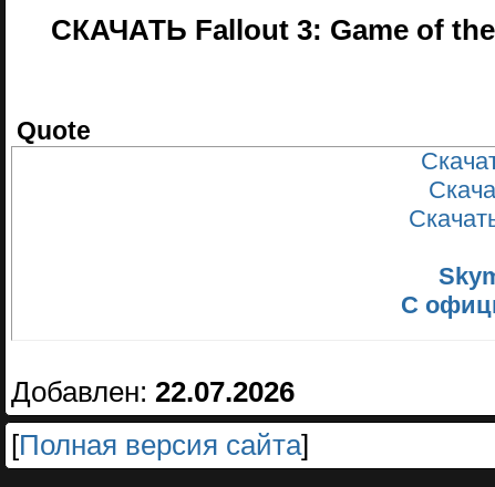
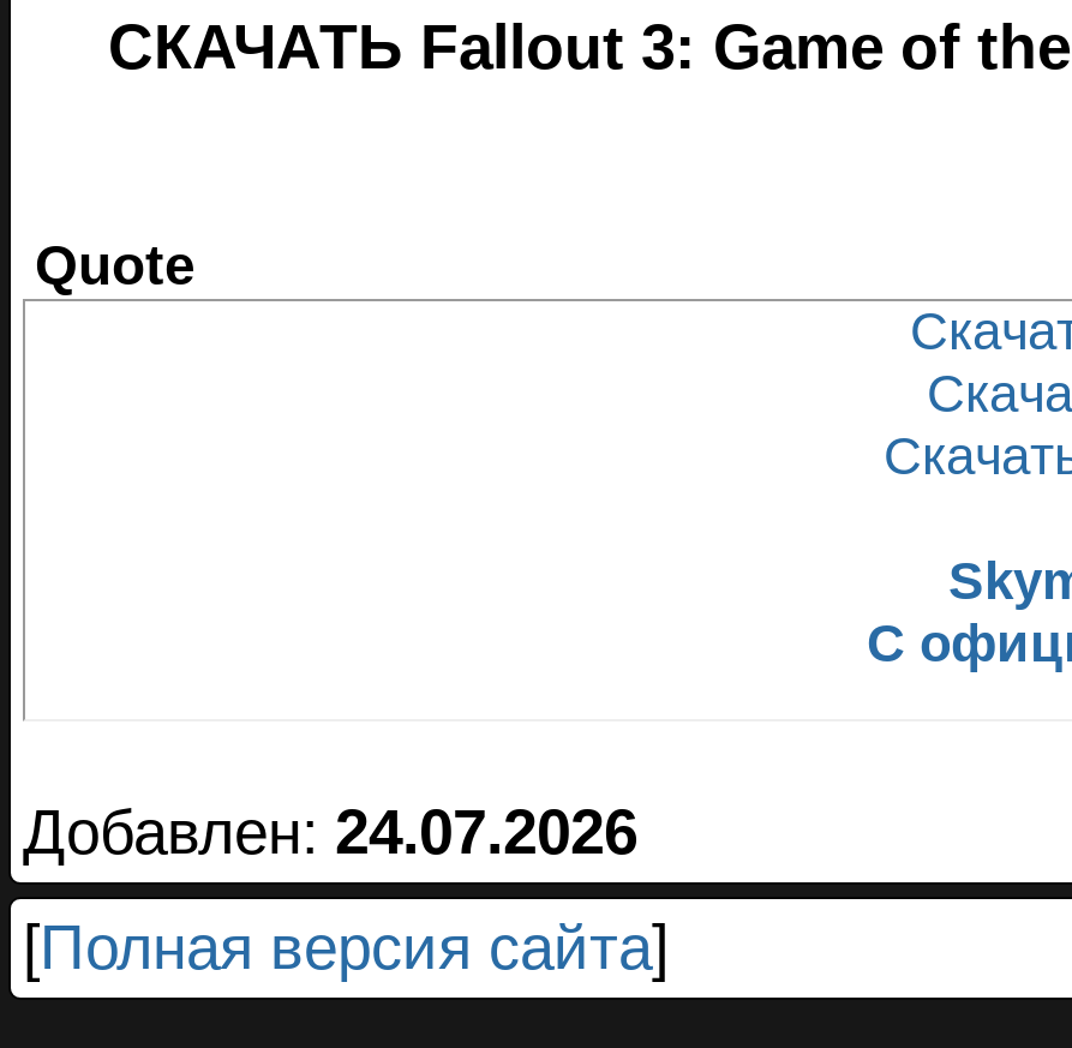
- Добавлен: 22.07.2026
+ Добавлен: 24.07.2026
